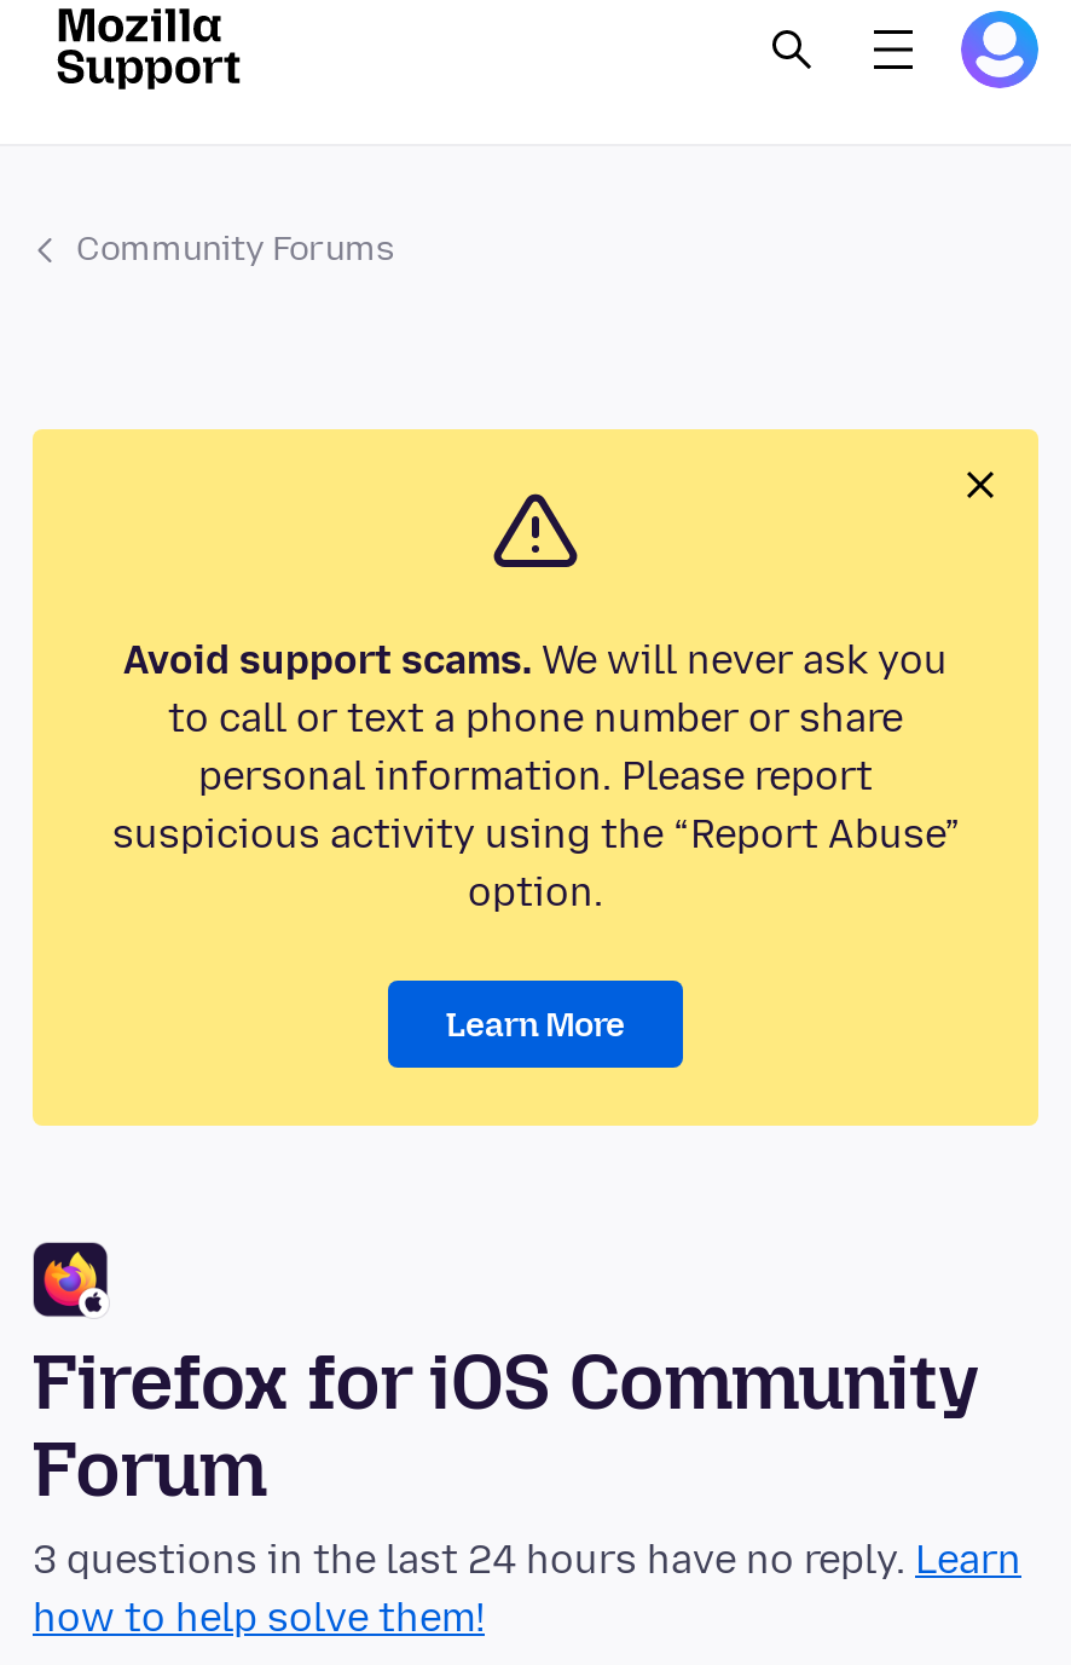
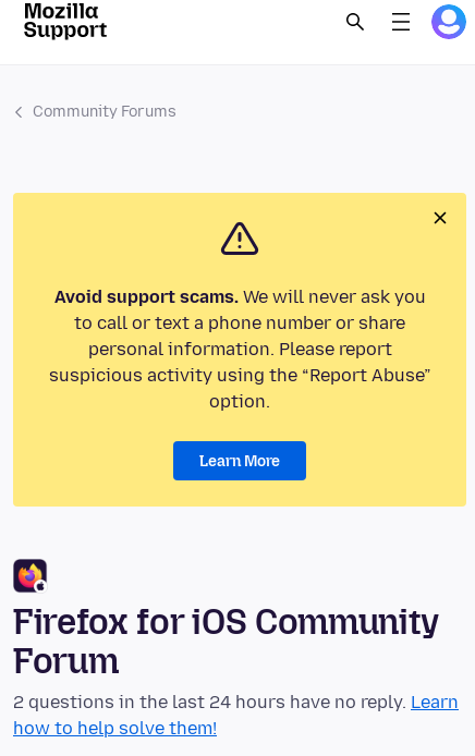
- 3 questions in the last 24 hours have no reply. Learn
+ 2 questions in the last 24 hours have no reply. Learn
